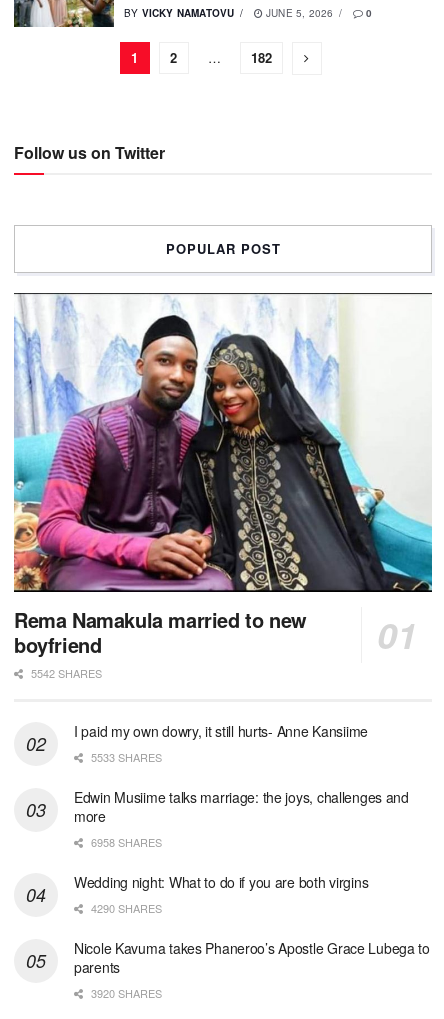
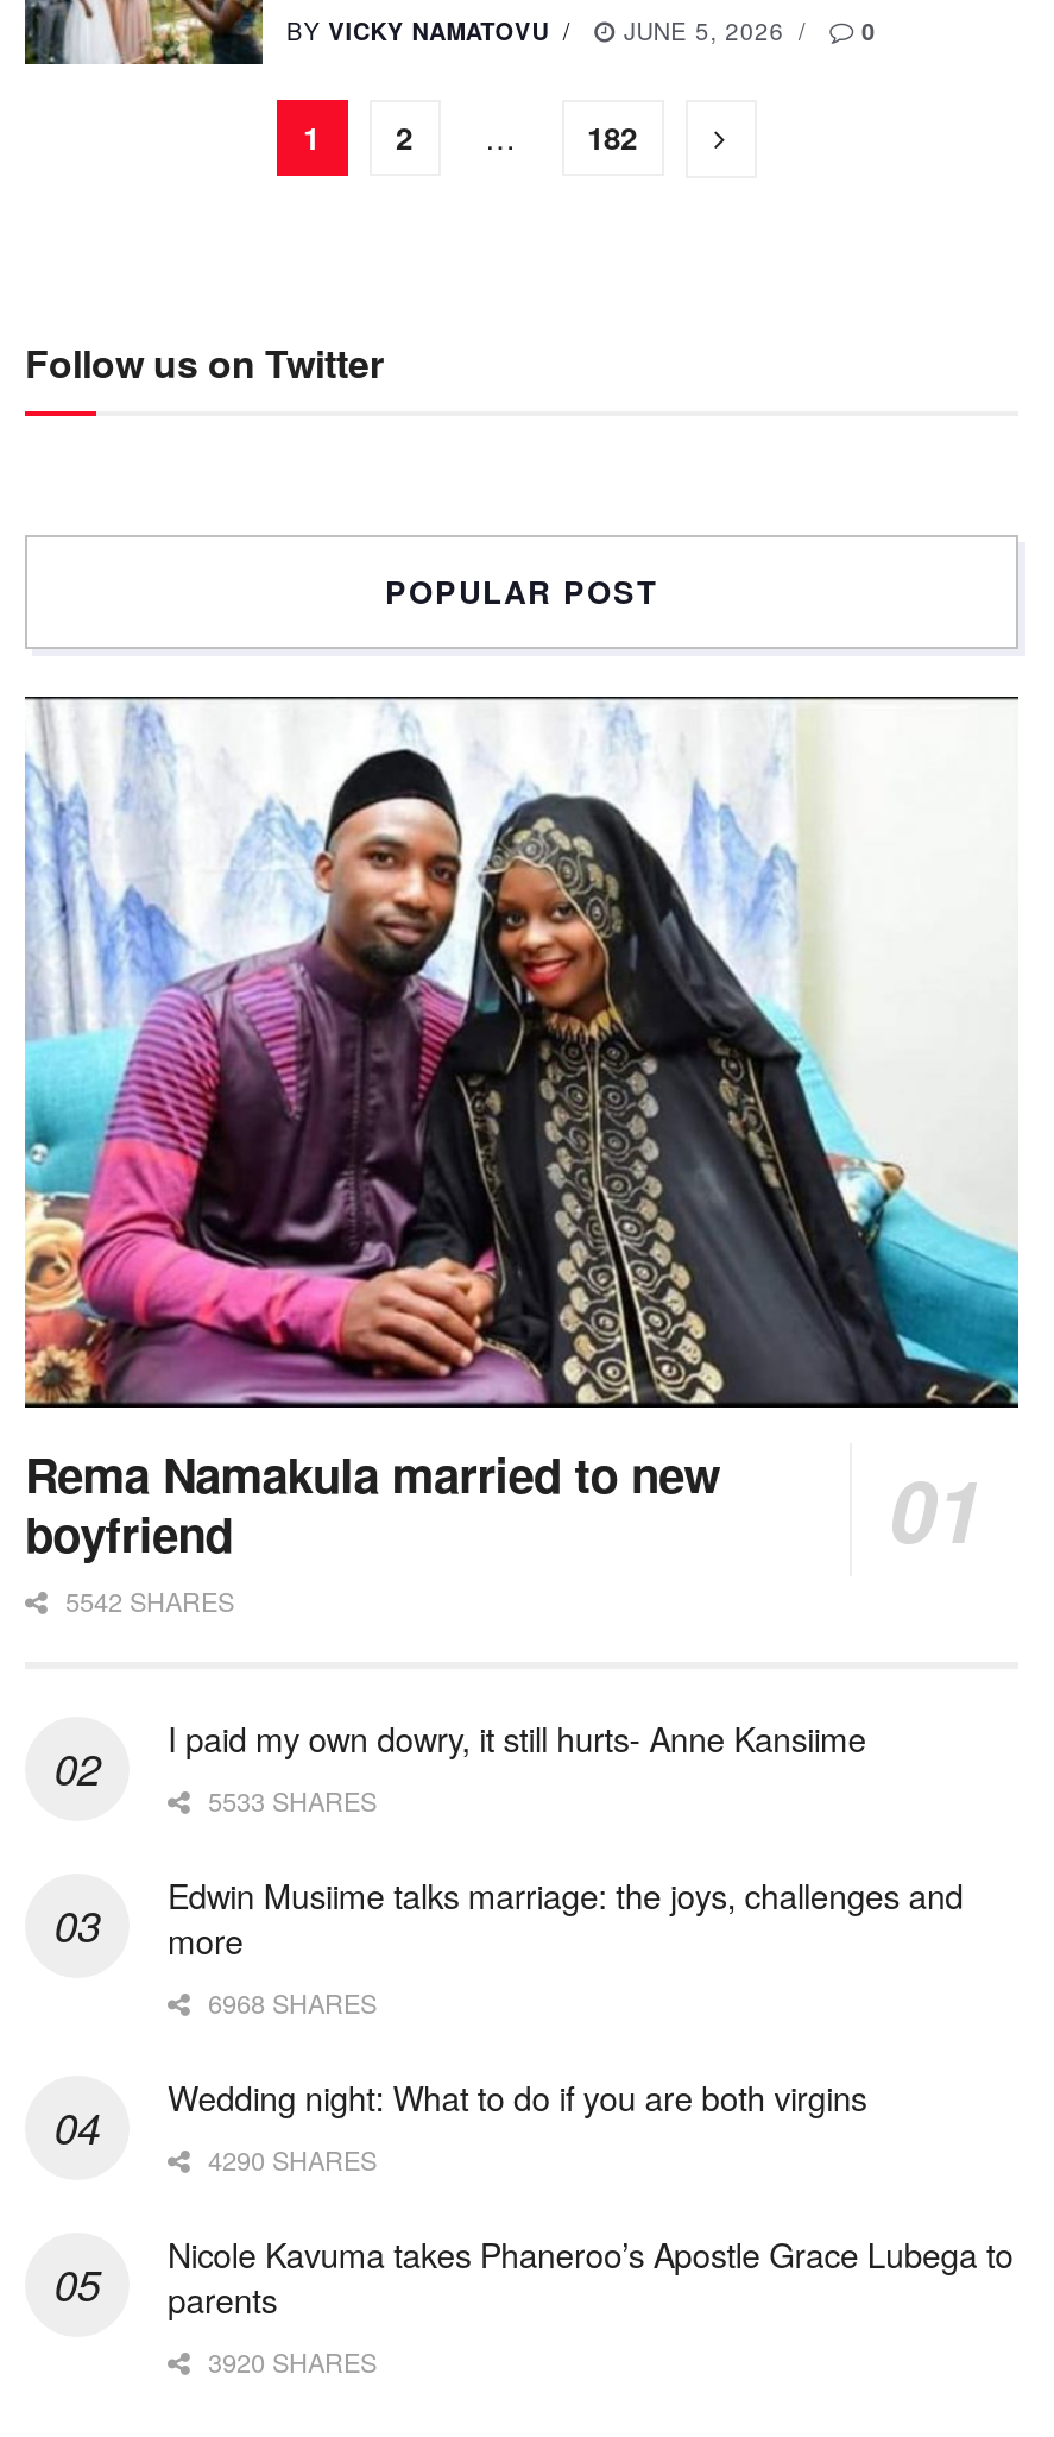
- 6958 SHARES
+ 6968 SHARES
